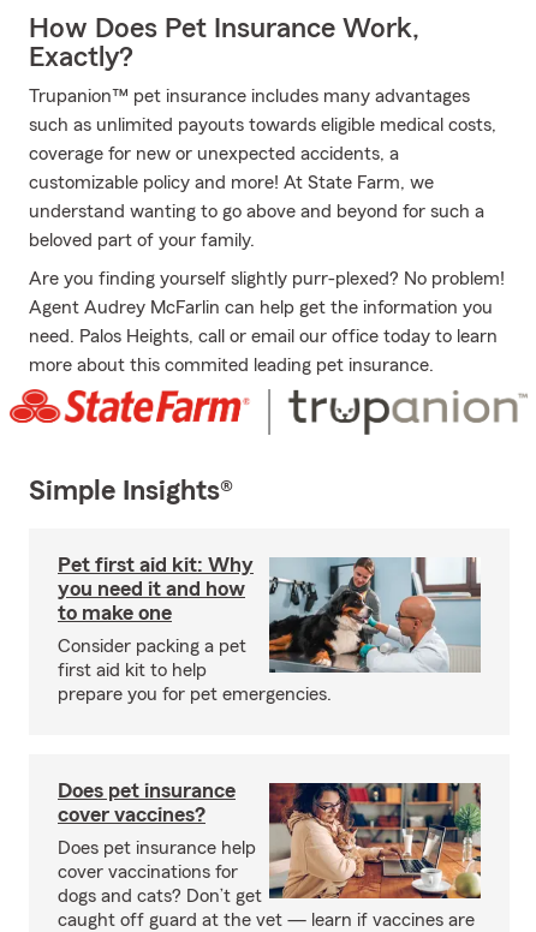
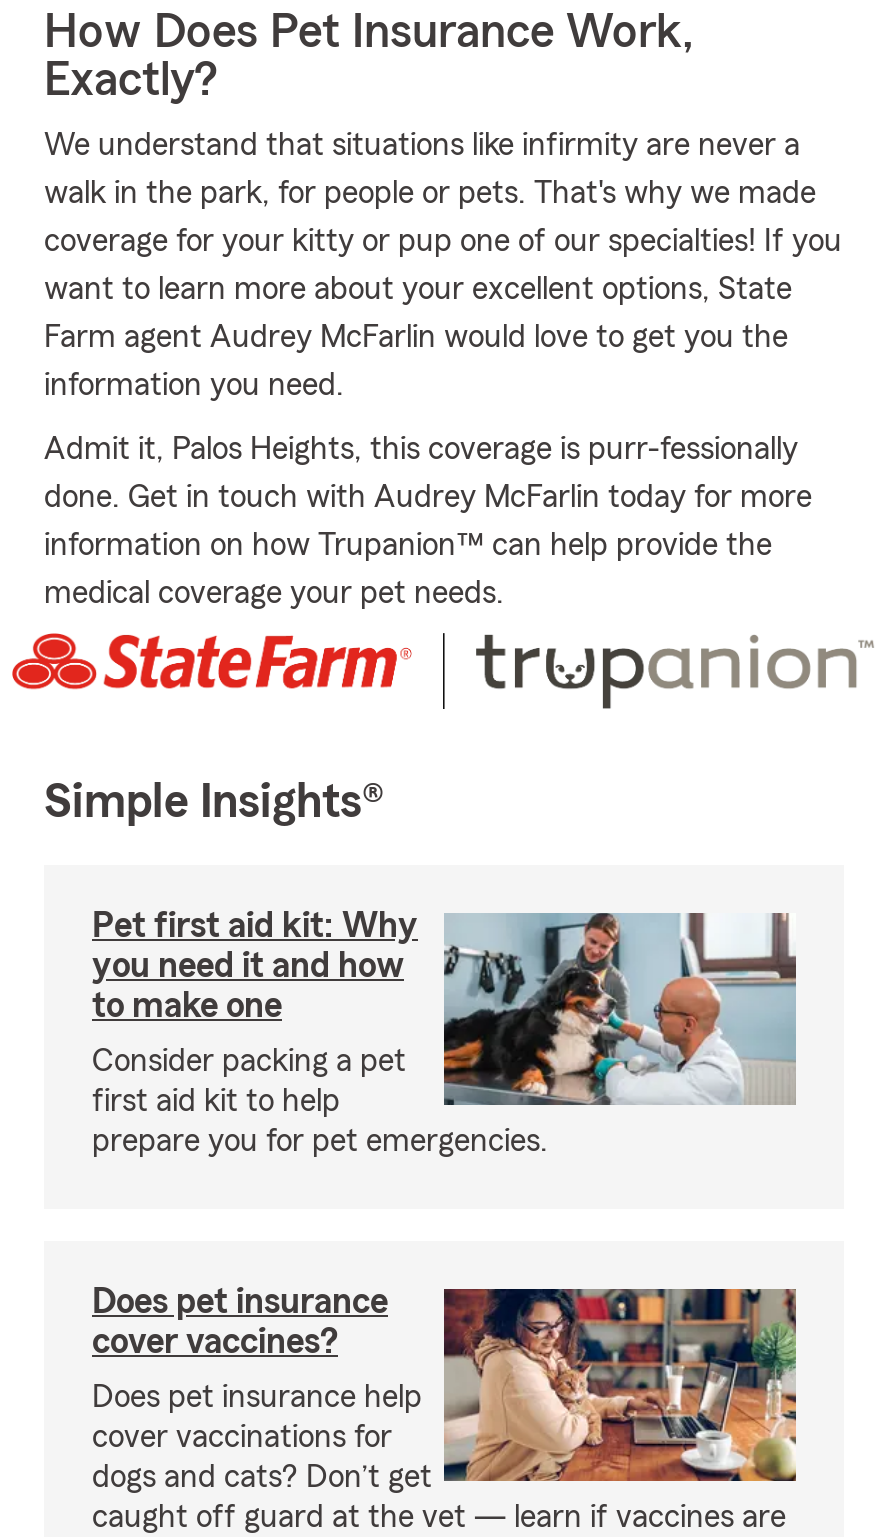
- Trupanion™ pet insurance includes many advantages
+ We understand that situations like infirmity are never a

- such as unlimited payouts towards eligible medical costs,
+ walk in the park, for people or pets. That's why we made

- coverage for new or unexpected accidents, a
+ coverage for your kitty or pup one of our specialties! If you

- customizable policy and more! At State Farm, we
+ want to learn more about your excellent options, State

- understand wanting to go above and beyond for such a
+ Farm agent Audrey McFarlin would love to get you the

- beloved part of your family.
+ information you need.

- Are you finding yourself slightly purr-plexed? No problem!
+ Admit it, Palos Heights, this coverage is purr-fessionally

- Agent Audrey McFarlin can help get the information you
+ done. Get in touch with Audrey McFarlin today for more

- need. Palos Heights, call or email our office today to learn
+ information on how Trupanion™ can help provide the

- more about this commited leading pet insurance.
+ medical coverage your pet needs.
